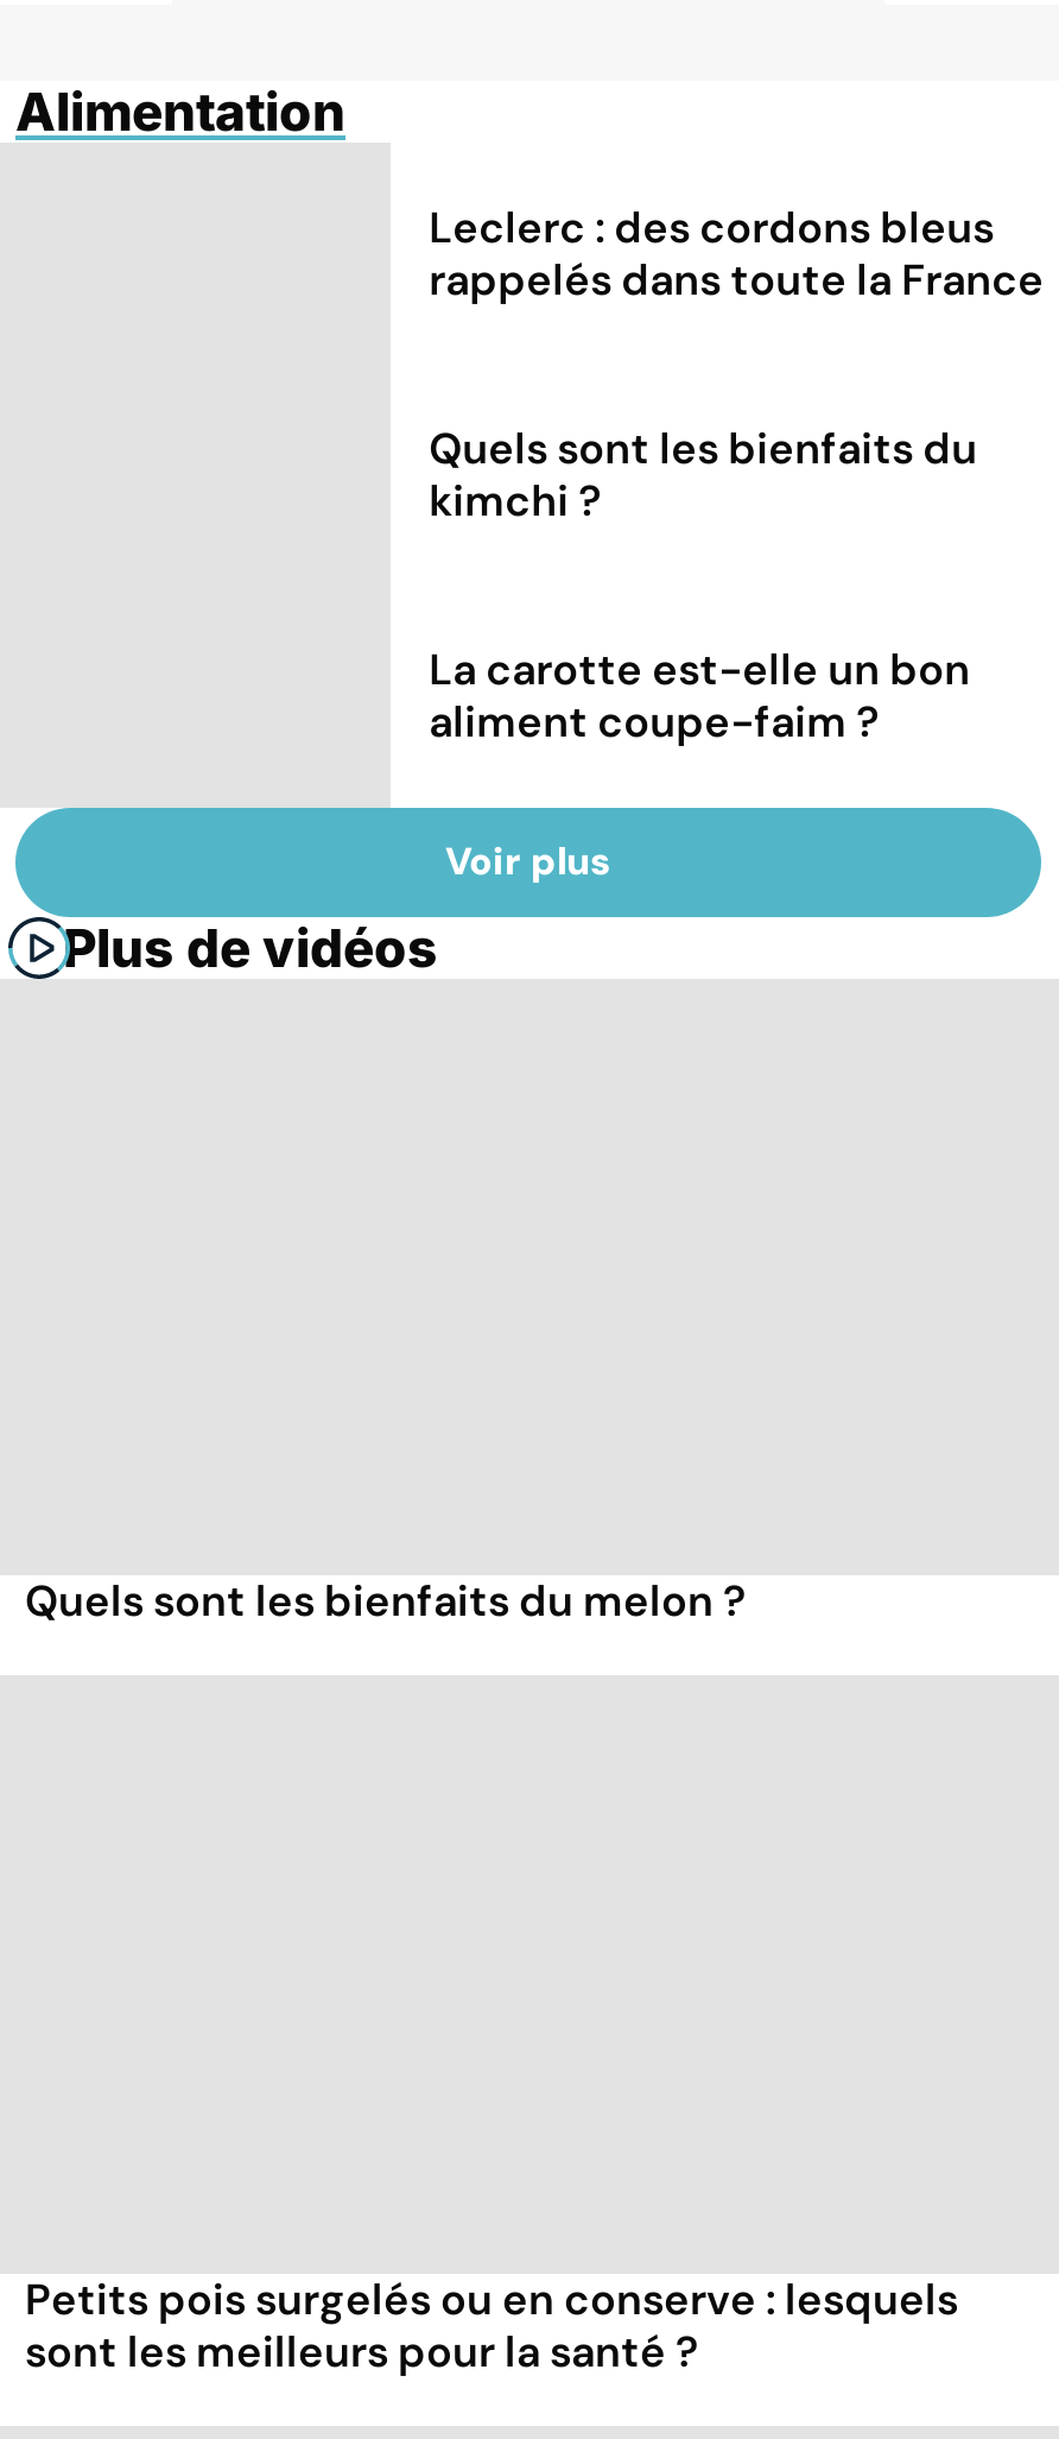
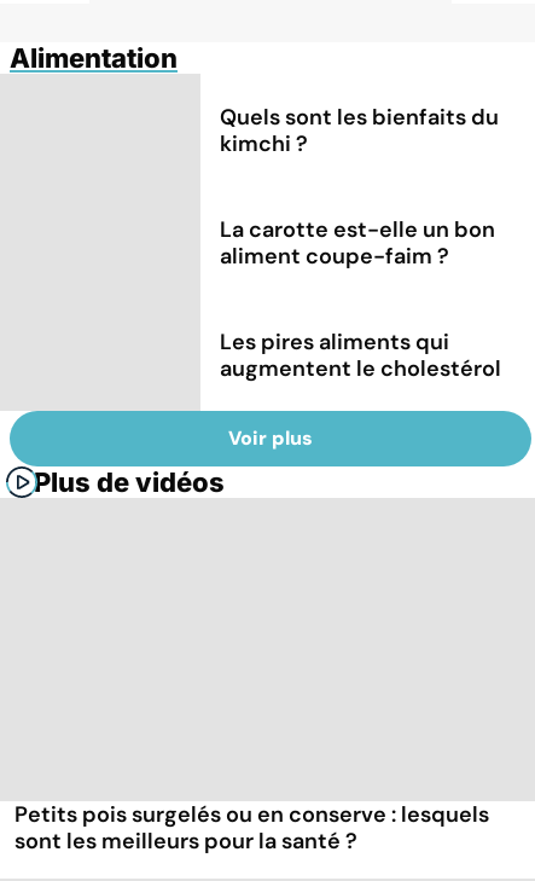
- Leclerc : des cordons bleus
- rappelés dans toute la France

+ Les pires aliments qui
+ augmentent le cholestérol

- Quels sont les bienfaits du melon ?
